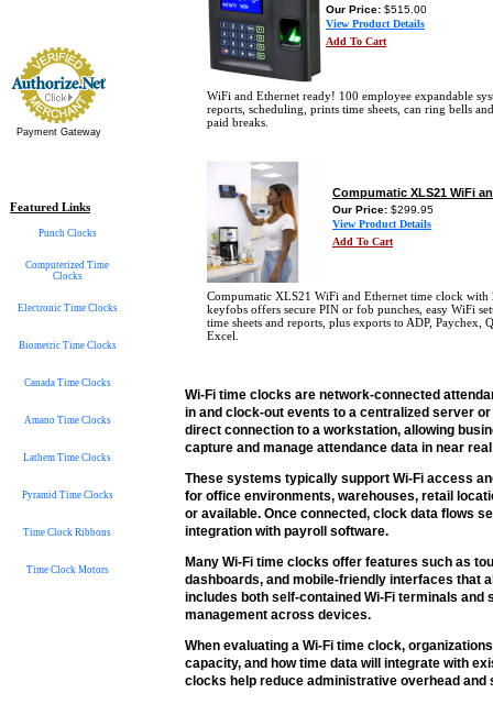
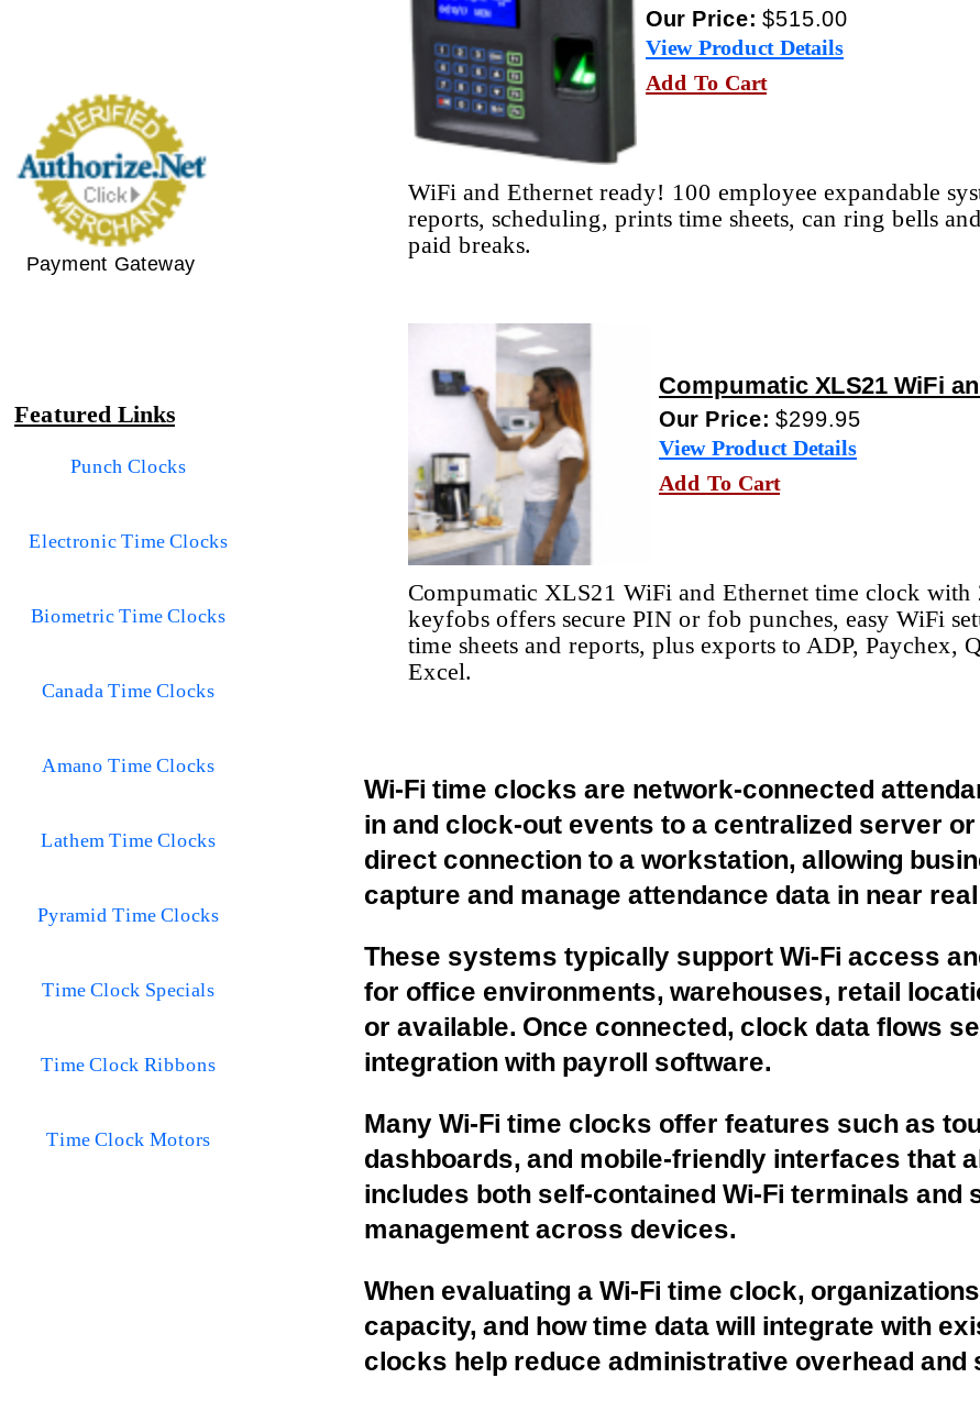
- Computerized Time
- Clocks

moved up: Electronic Time Clocks | Biometric Time Clocks | Canada Time Clocks | Amano Time Clocks | Lathem Time Clocks | Pyramid Time Clocks

+ Time Clock Specials
